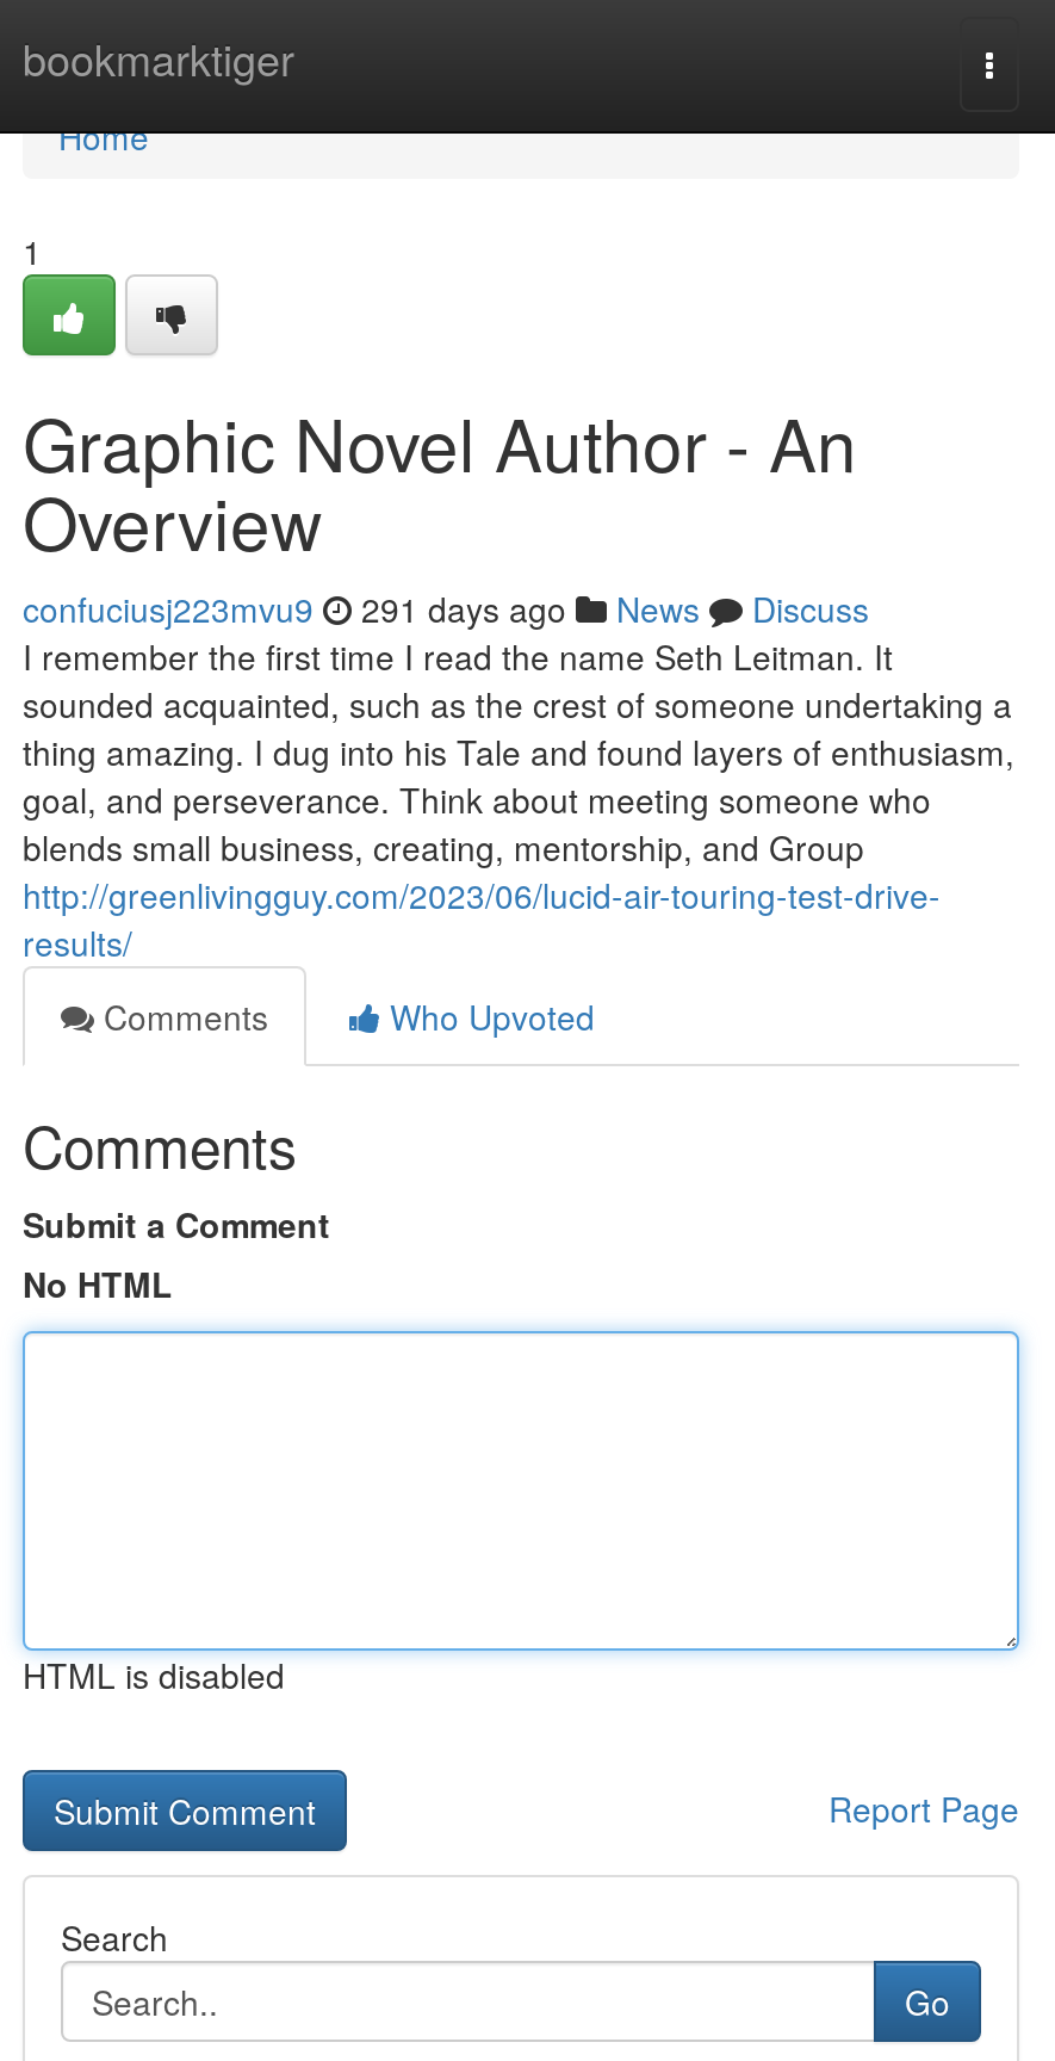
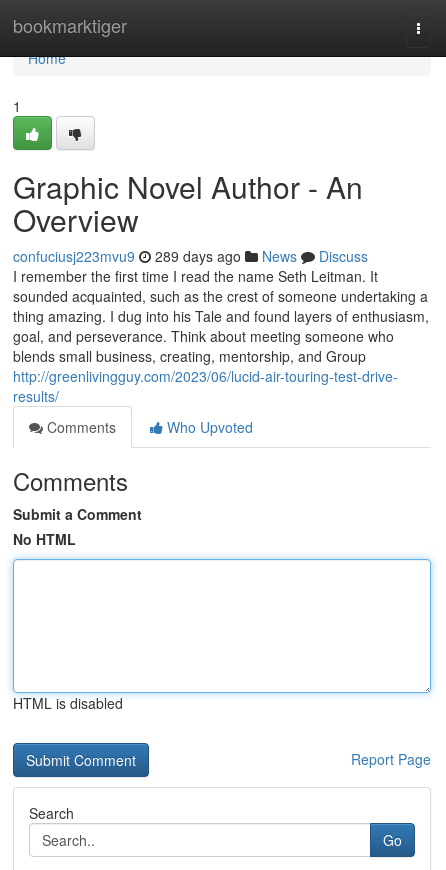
- confuciusj223mvu9 291 days ago News Discuss
+ confuciusj223mvu9 289 days ago News Discuss
